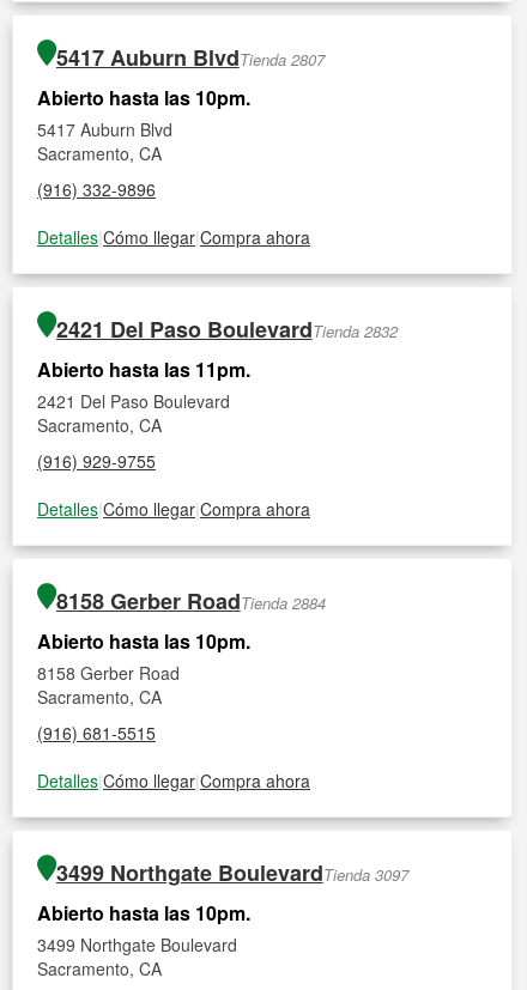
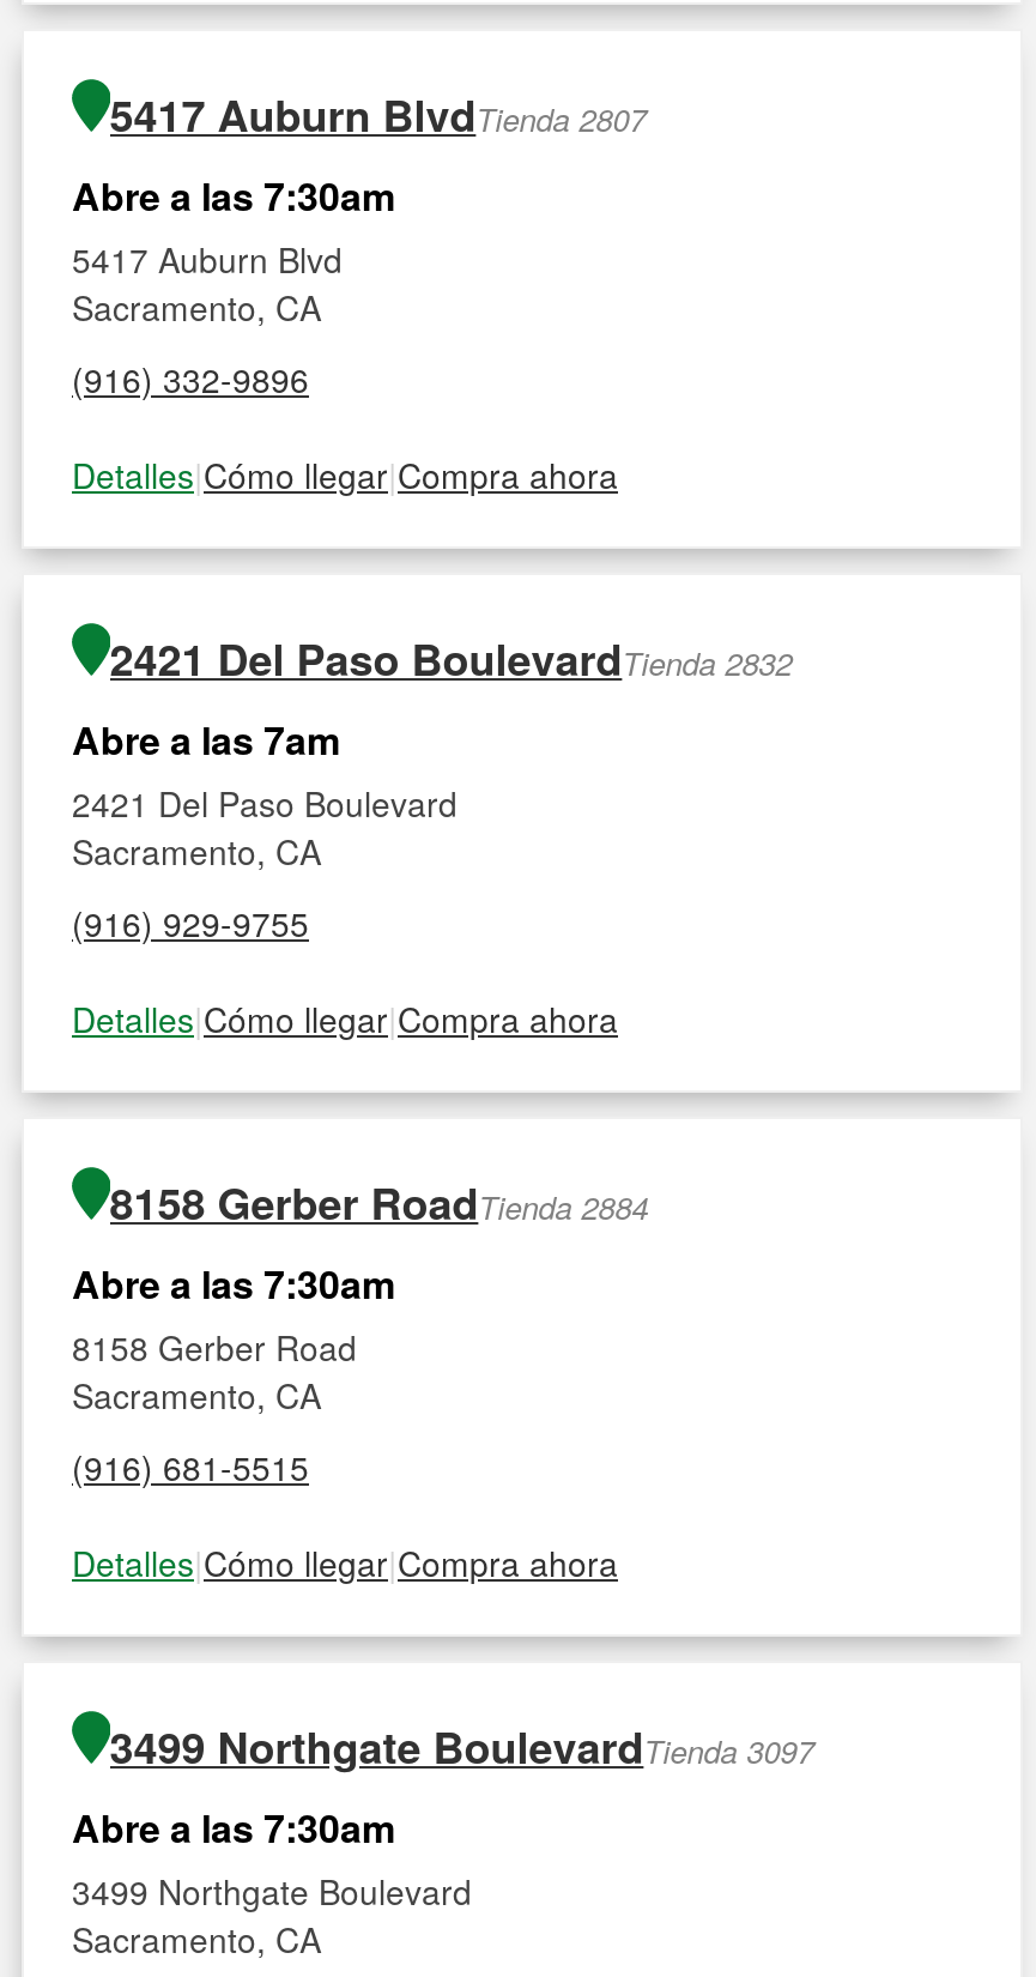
- Abierto hasta las 10pm.
+ Abre a las 7:30am

- Abierto hasta las 11pm.
+ Abre a las 7am

- Abierto hasta las 10pm.
+ Abre a las 7:30am

- Abierto hasta las 10pm.
+ Abre a las 7:30am
